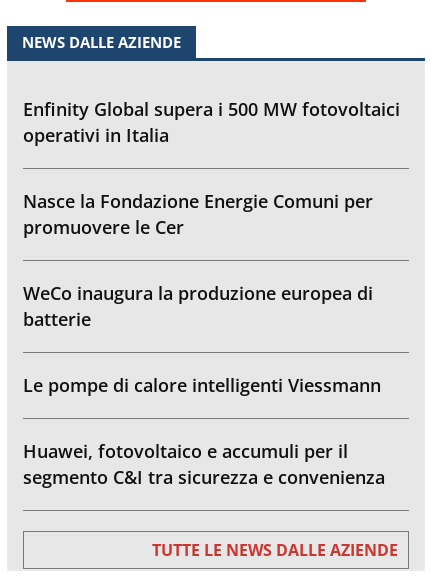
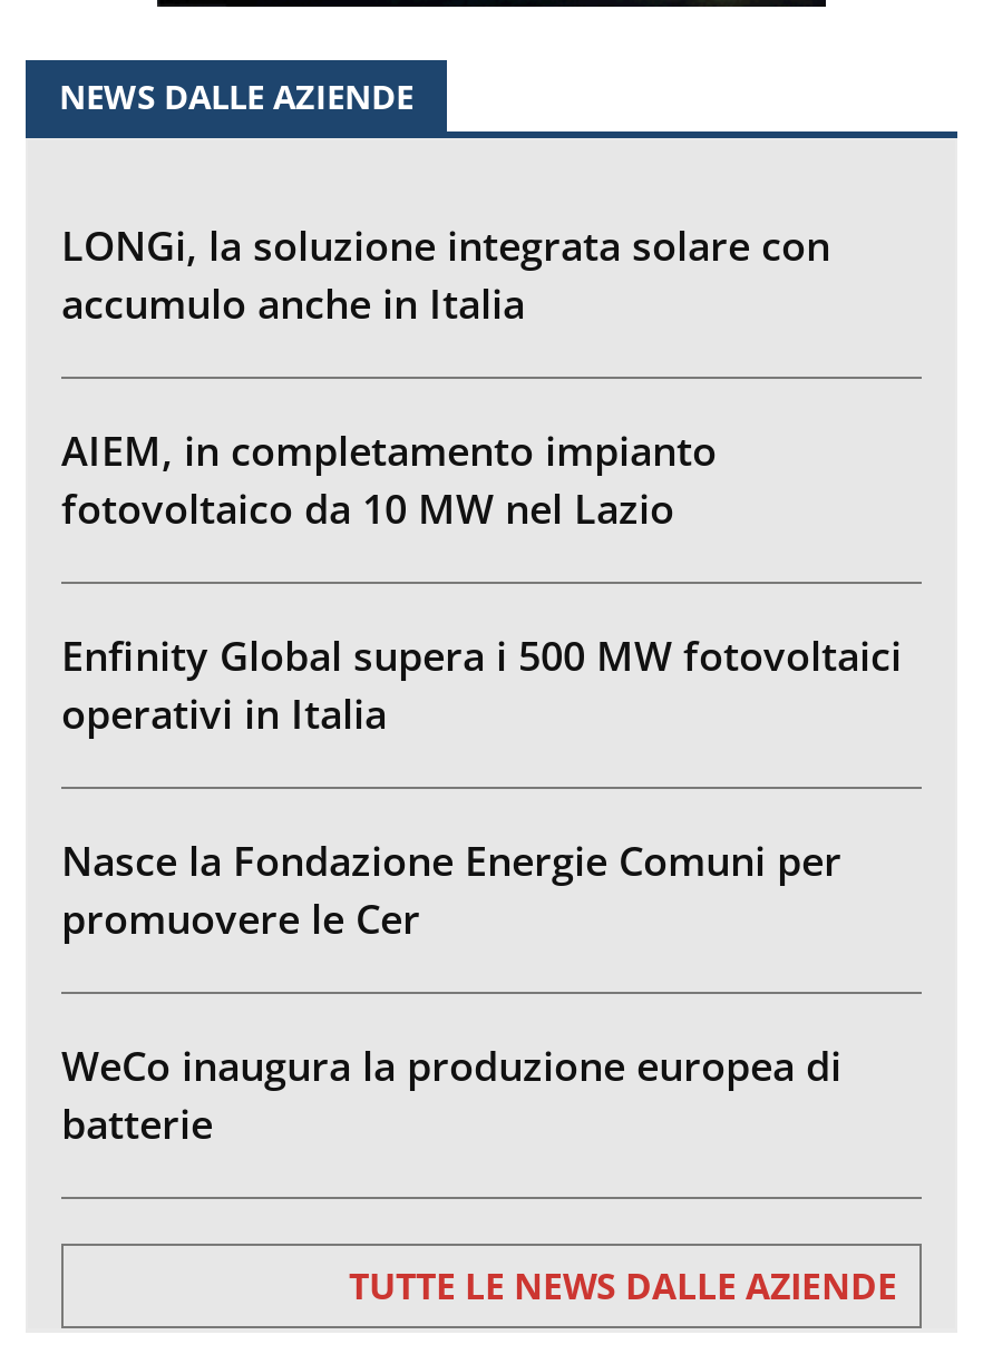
+ LONGi, la soluzione integrata solare con
+ accumulo anche in Italia
+ AIEM, in completamento impianto
+ fotovoltaico da 10 MW nel Lazio

moved down: Enfinity Global supera i 500 MW fotovoltaici | operativi in Italia | Nasce la Fondazione Energie Comuni per | promuovere le Cer | WeCo inaugura la produzione europea di | batterie

- Le pompe di calore intelligenti Viessmann
- Huawei, fotovoltaico e accumuli per il
- segmento C&I tra sicurezza e convenienza
